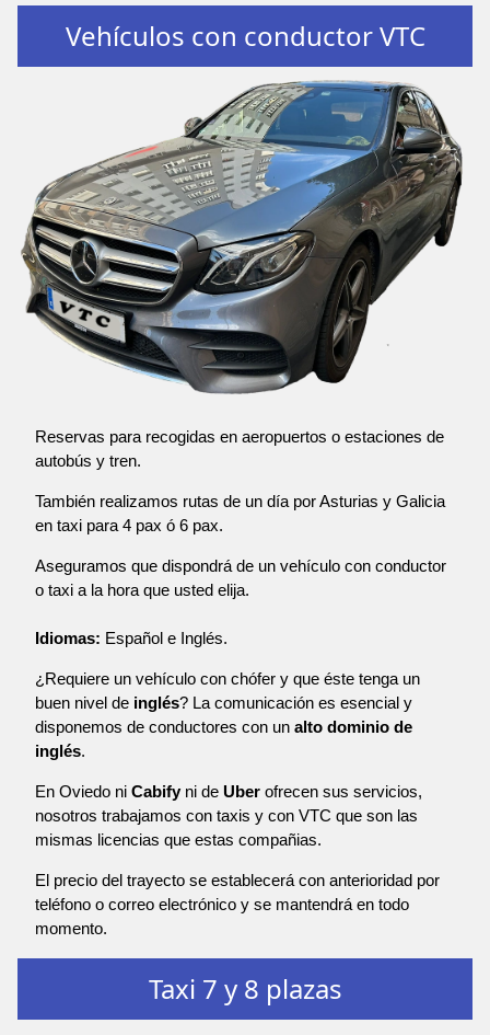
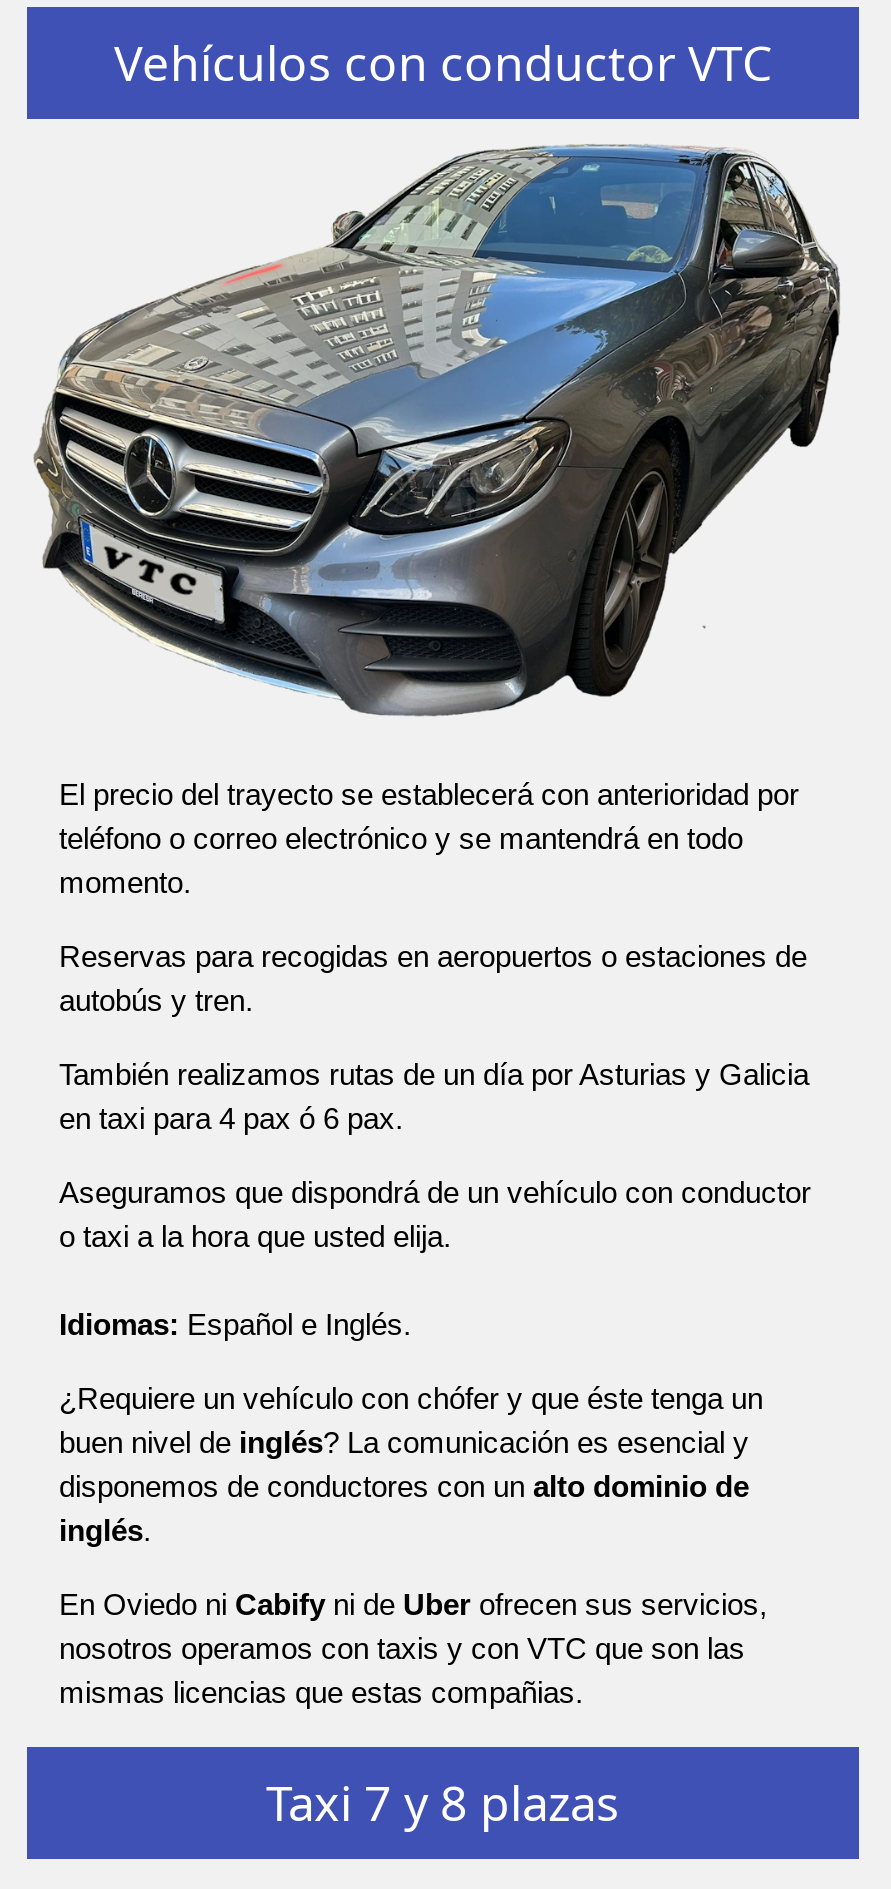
moved down: Reservas para recogidas en aeropuertos o estaciones de | autobús y tren. | También realizamos rutas de un día por Asturias y Galicia | ... | inglés. | En Oviedo ni Cabify ni de Uber ofrecen sus servicios,

- nosotros trabajamos con taxis y con VTC que son las
+ nosotros operamos con taxis y con VTC que son las

moved down: mismas licencias que estas compañias.

moved up: El precio del trayecto se establecerá con anterioridad por | teléfono o correo electrónico y se mantendrá en todo | momento.
